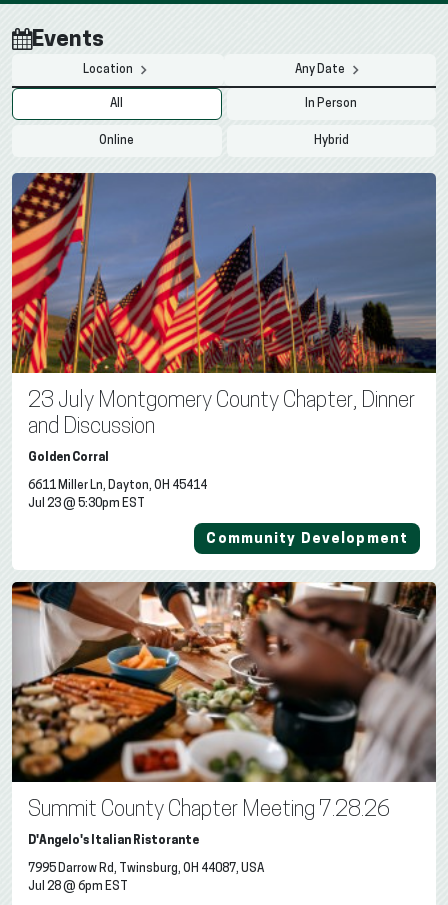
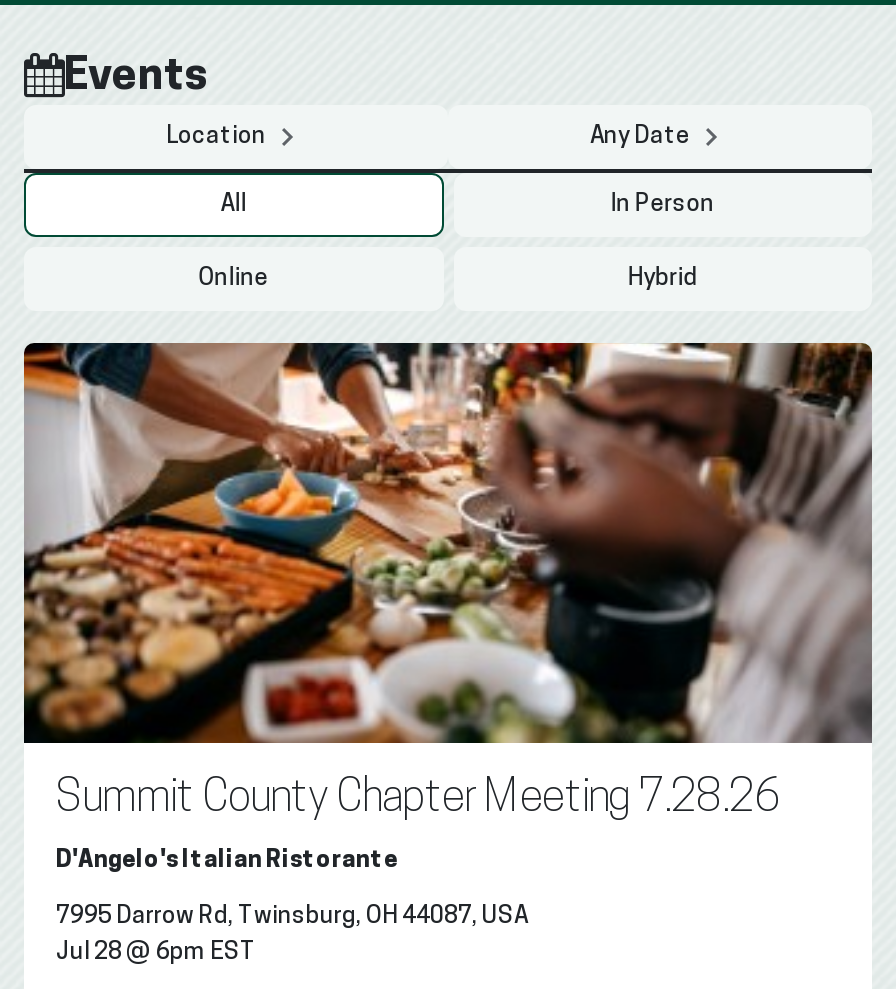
- [image]
- 23 July Montgomery County Chapter, Dinner
- and Discussion
- Golden Corral
- 6611 Miller Ln, Dayton, OH 45414
- Jul 23 @ 5:30pm EST
- Community Development
